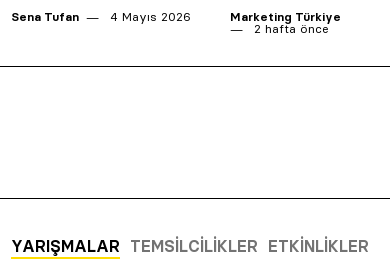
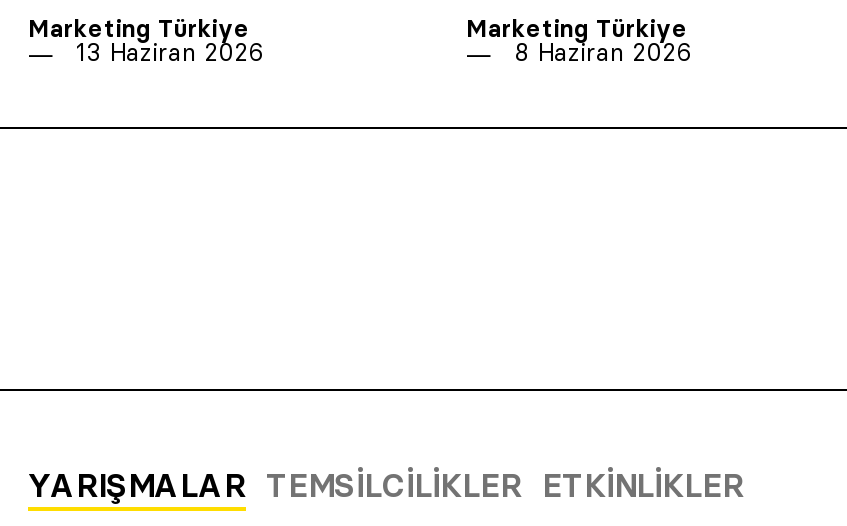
- Sena Tufan
- 4 Mayıs 2026
+ Marketing Türkiye
+ 13 Haziran 2026

- 2 hafta önce
+ 8 Haziran 2026
